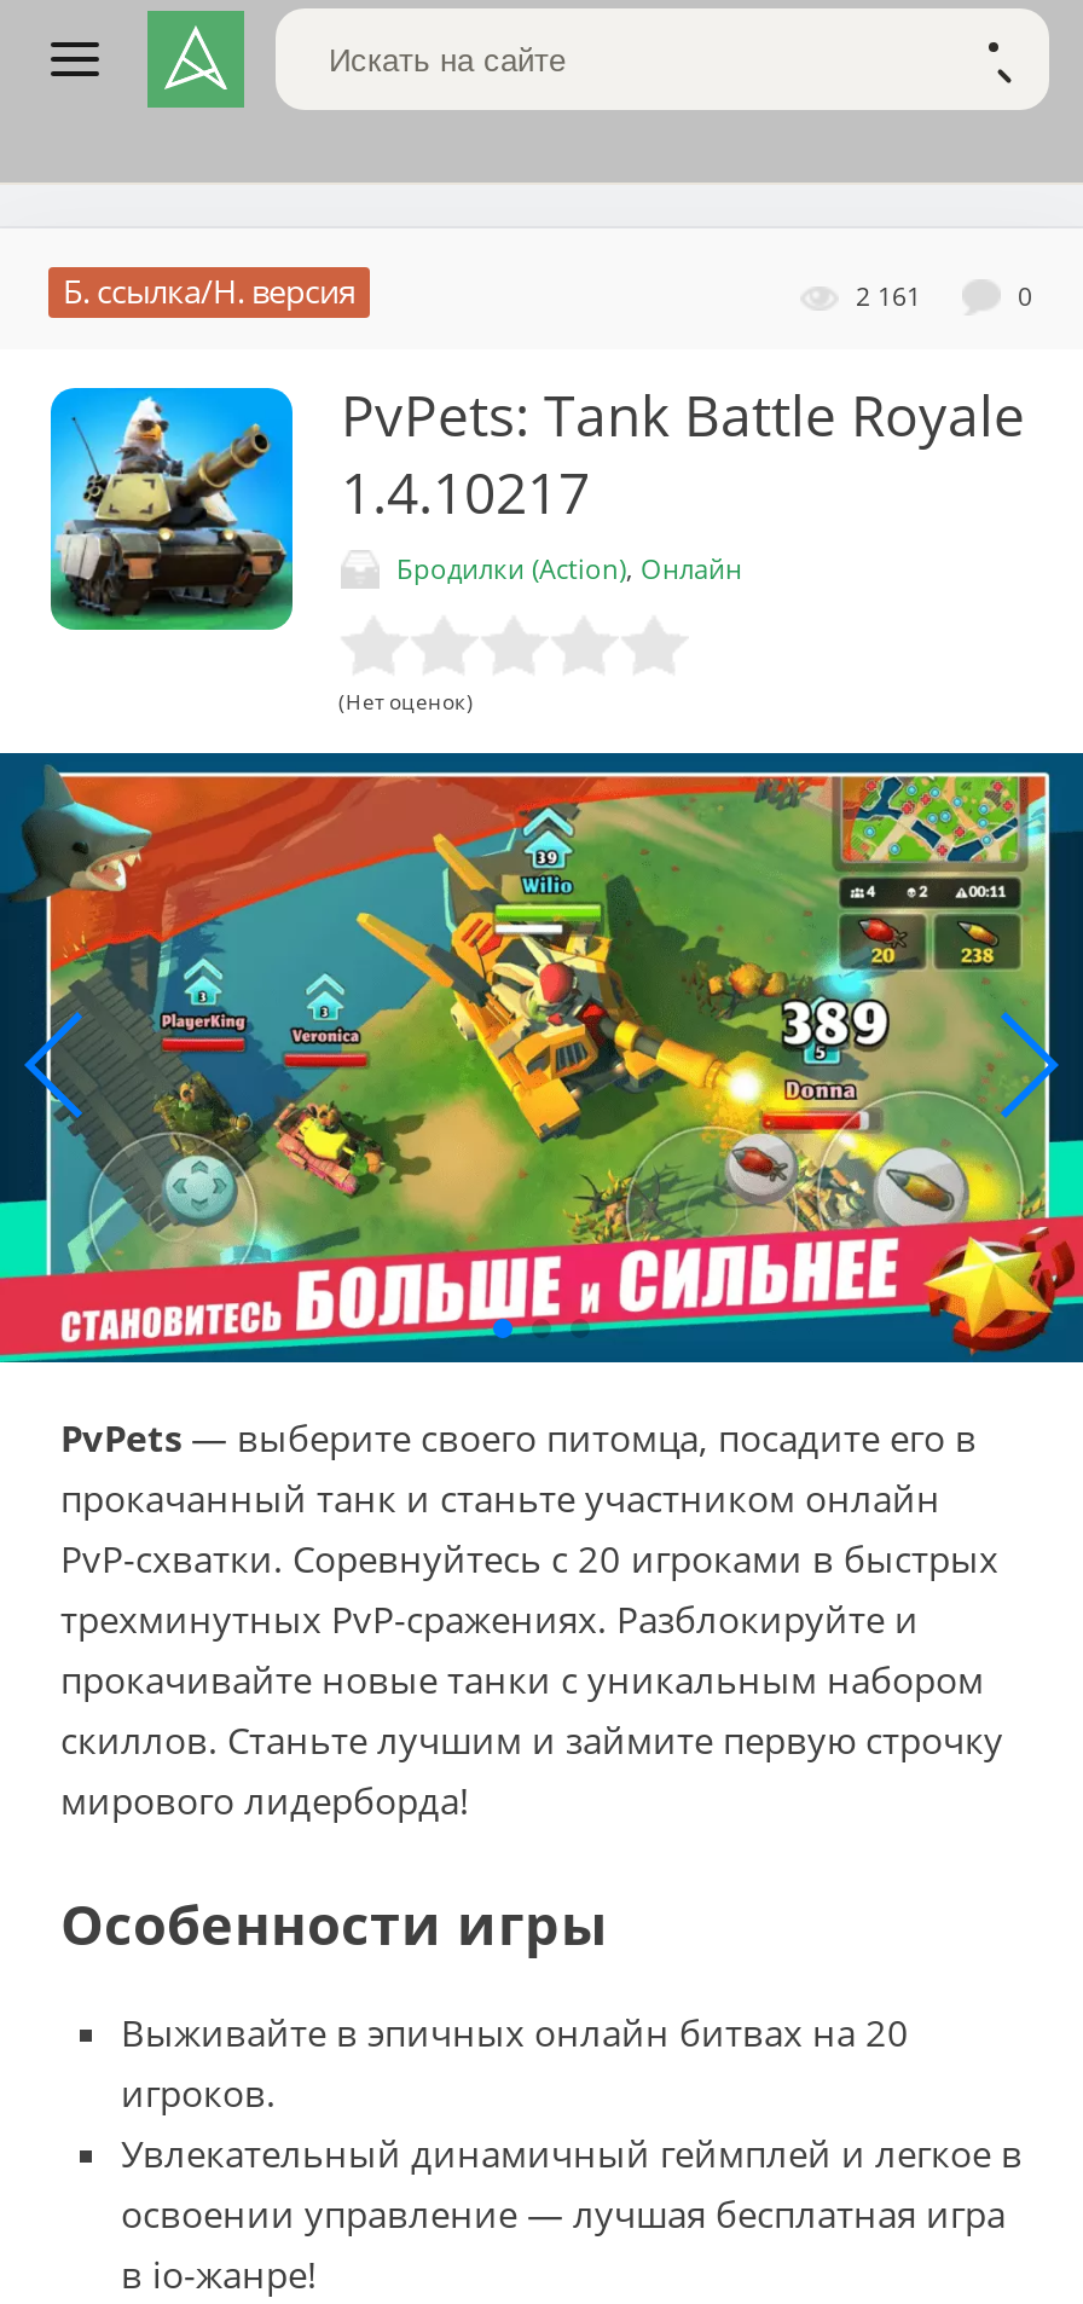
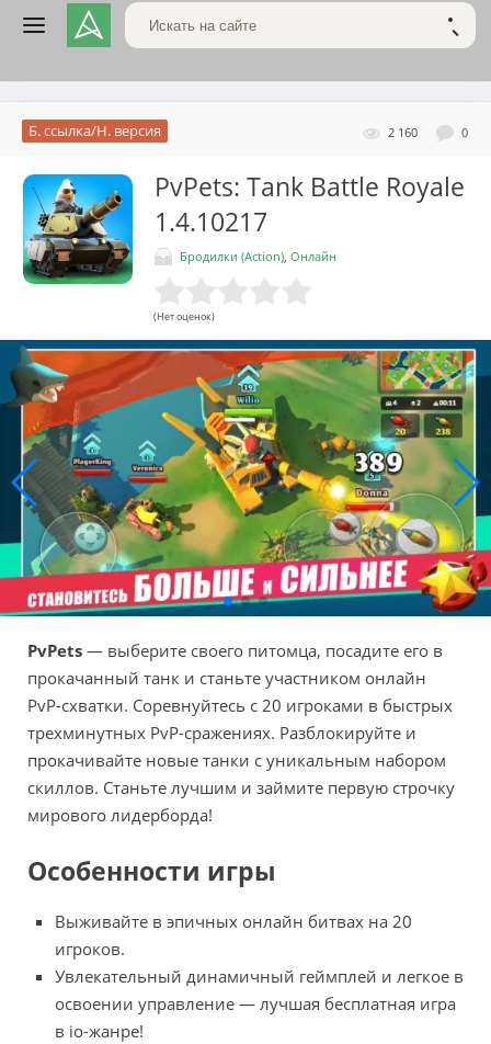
- 2 161
+ 2 160
